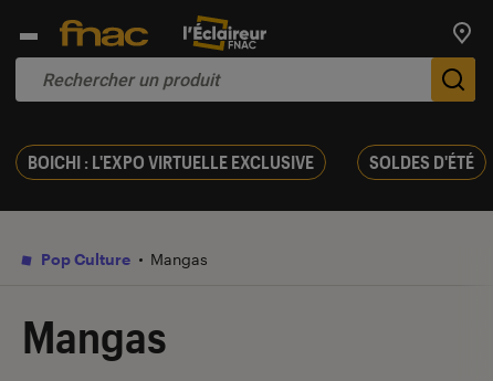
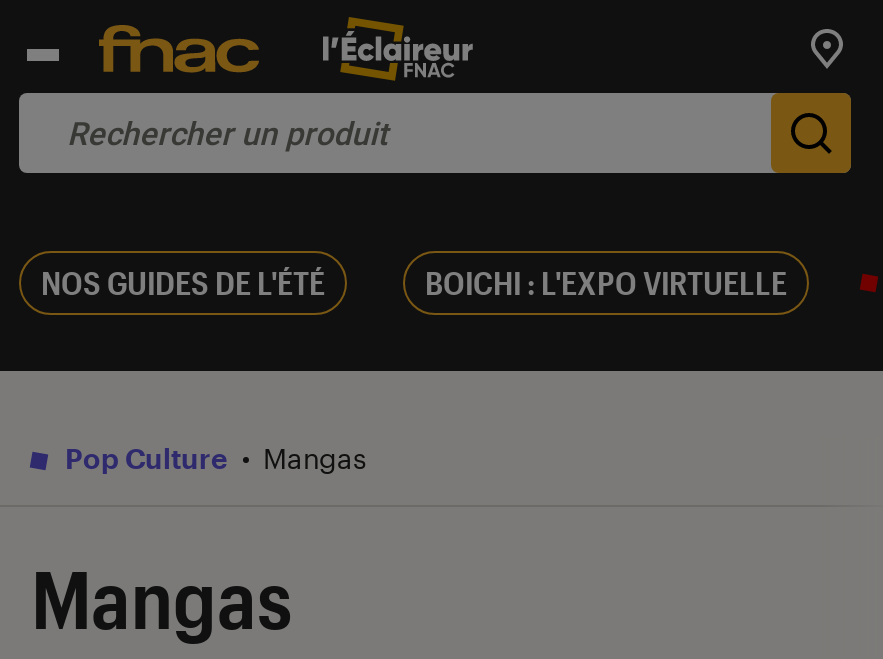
- BOICHI : L'EXPO VIRTUELLE EXCLUSIVE
- SOLDES D'ÉTÉ
+ NOS GUIDES DE L'ÉTÉ
+ BOICHI : L'EXPO VIRTUELLE
